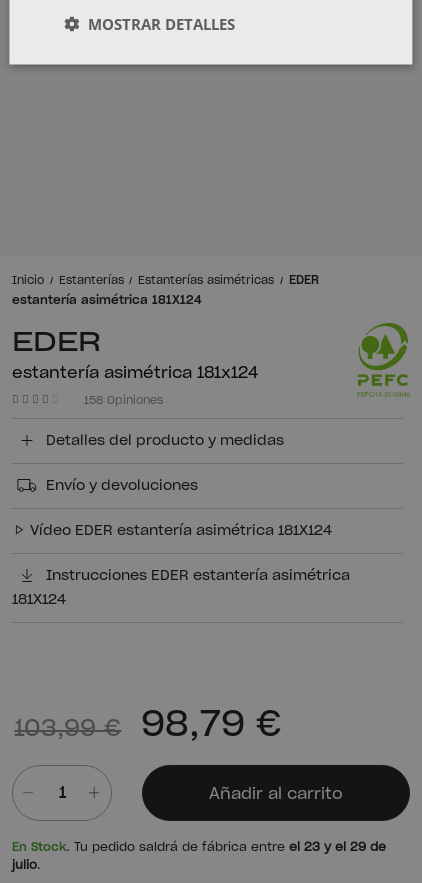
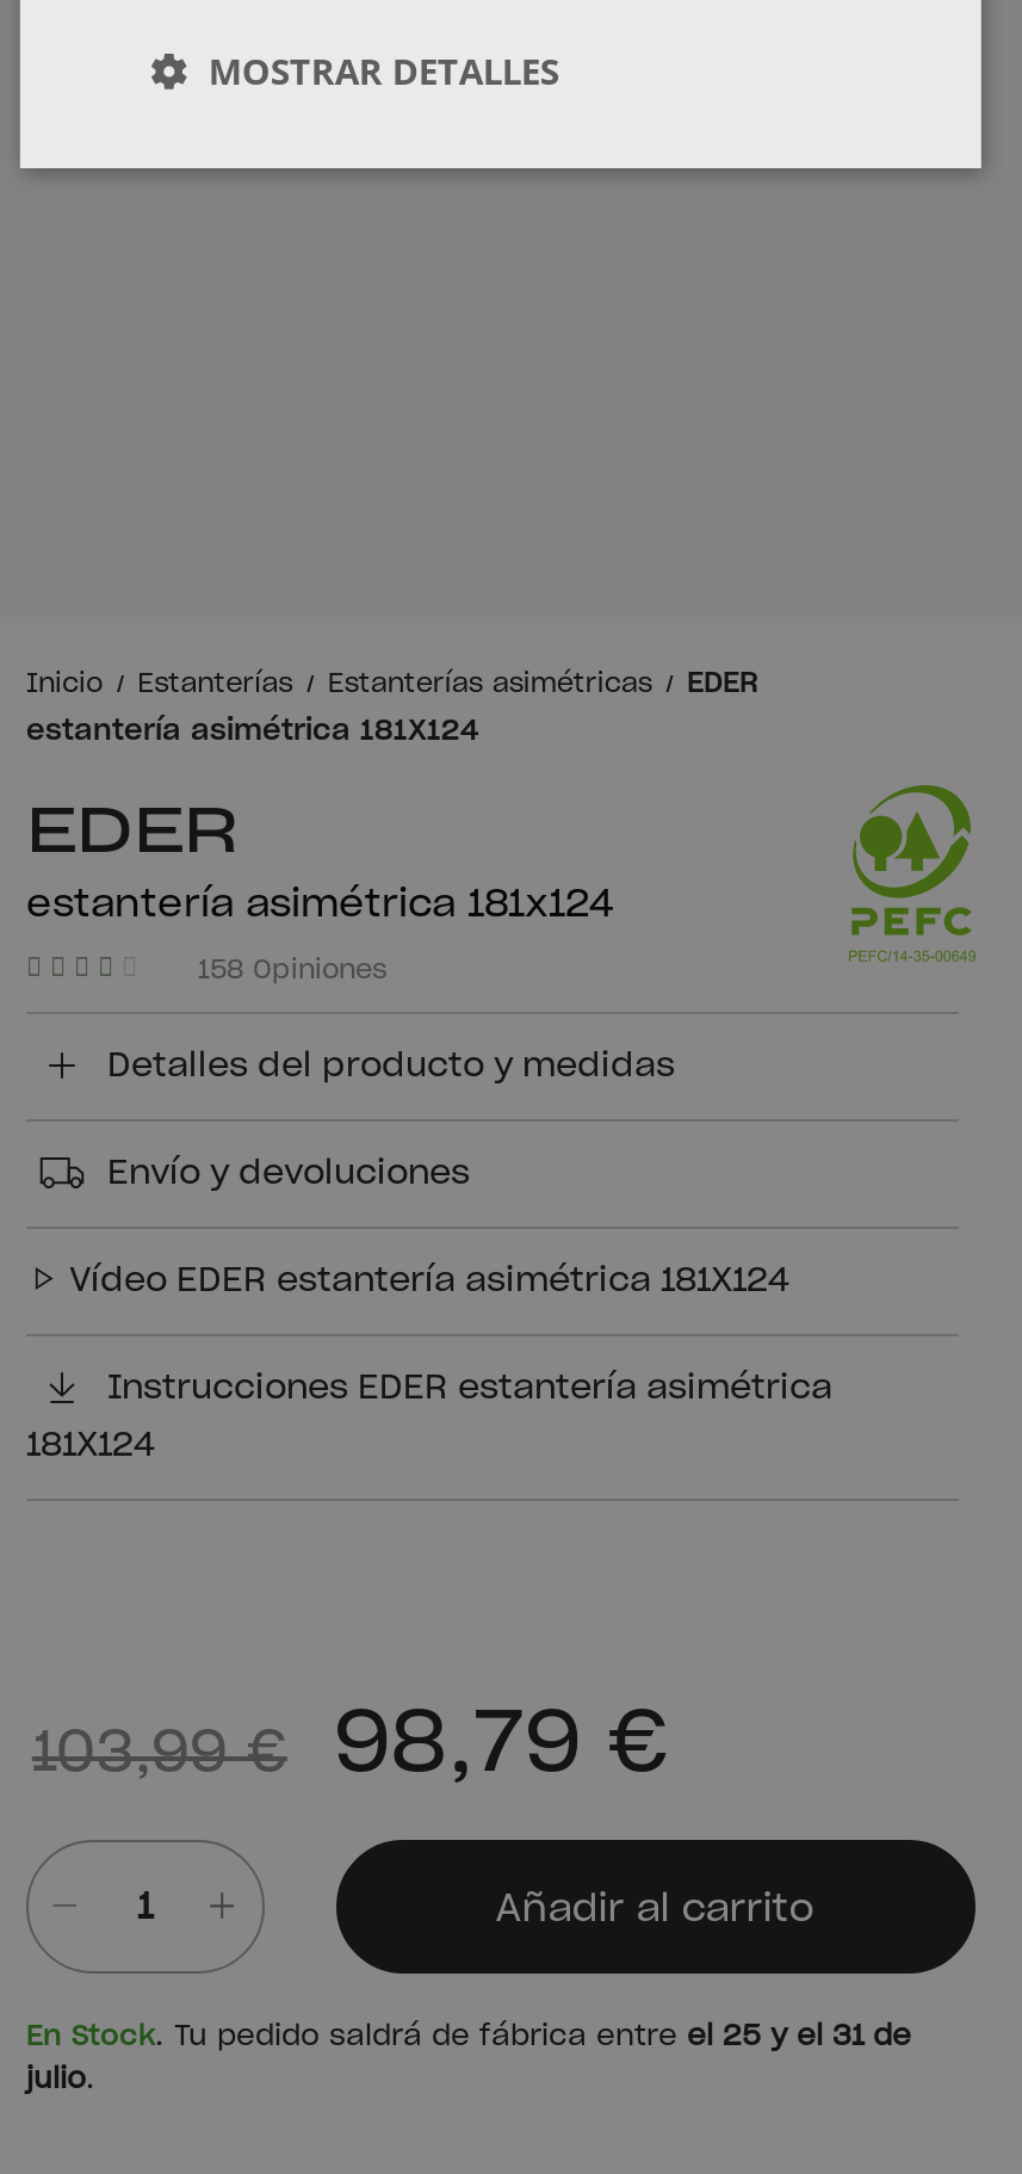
- En Stock. Tu pedido saldrá de fábrica entre el 23 y el 29 de
+ En Stock. Tu pedido saldrá de fábrica entre el 25 y el 31 de
